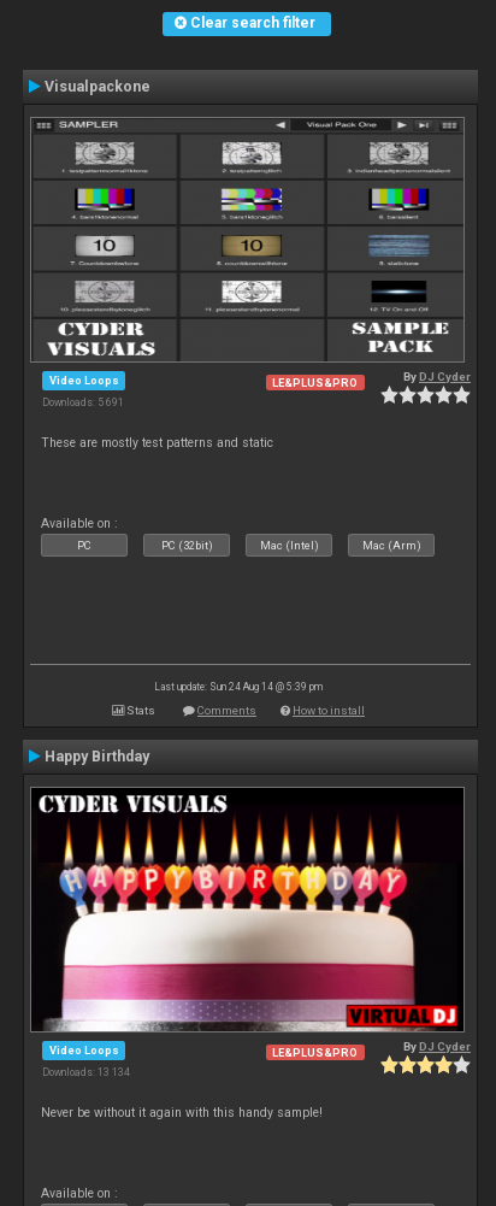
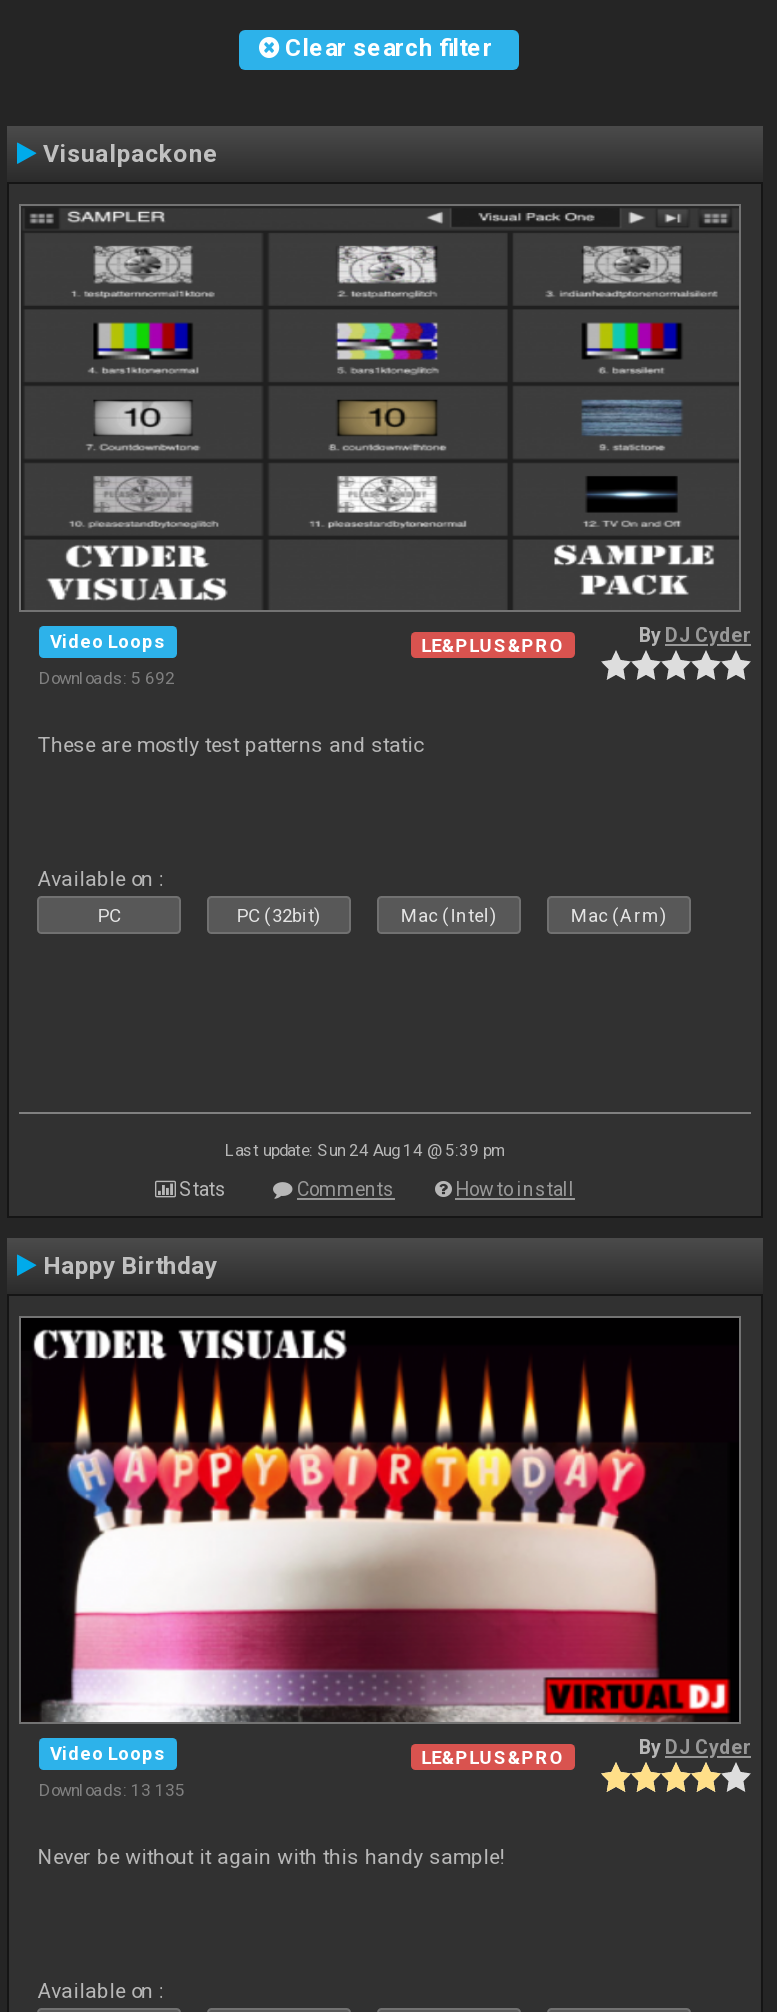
- Downloads: 5 691
+ Downloads: 5 692

- Downloads: 13 134
+ Downloads: 13 135
